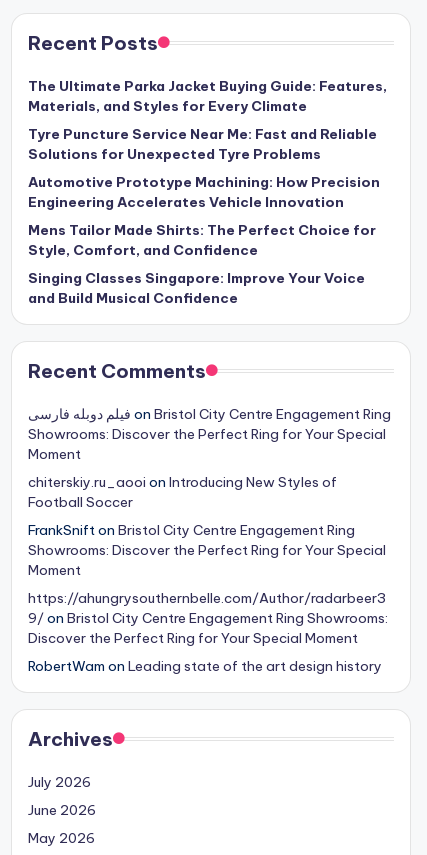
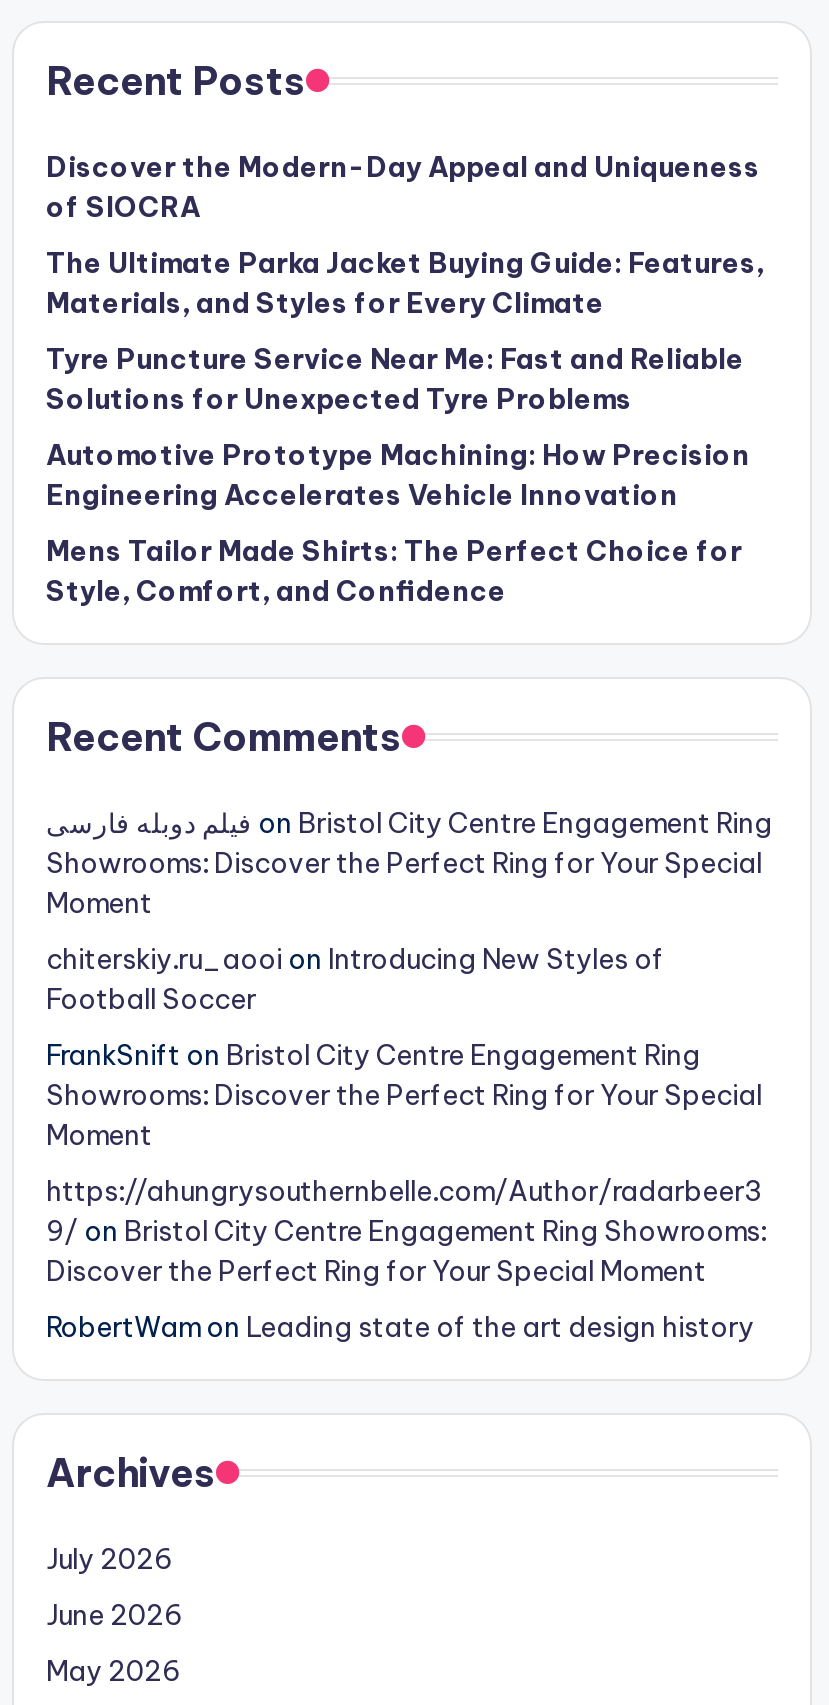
+ Discover the Modern-Day Appeal and Uniqueness
+ of SIOCRA

moved down: The Ultimate Parka Jacket Buying Guide: Features, | Materials, and Styles for Every Climate | Tyre Puncture Service Near Me: Fast and Reliable | Solutions for Unexpected Tyre Problems | Automotive Prototype Machining: How Precision | Engineering Accelerates Vehicle Innovation | Mens Tailor Made Shirts: The Perfect Choice for | Style, Comfort, and Confidence

- Singing Classes Singapore: Improve Your Voice
- and Build Musical Confidence
